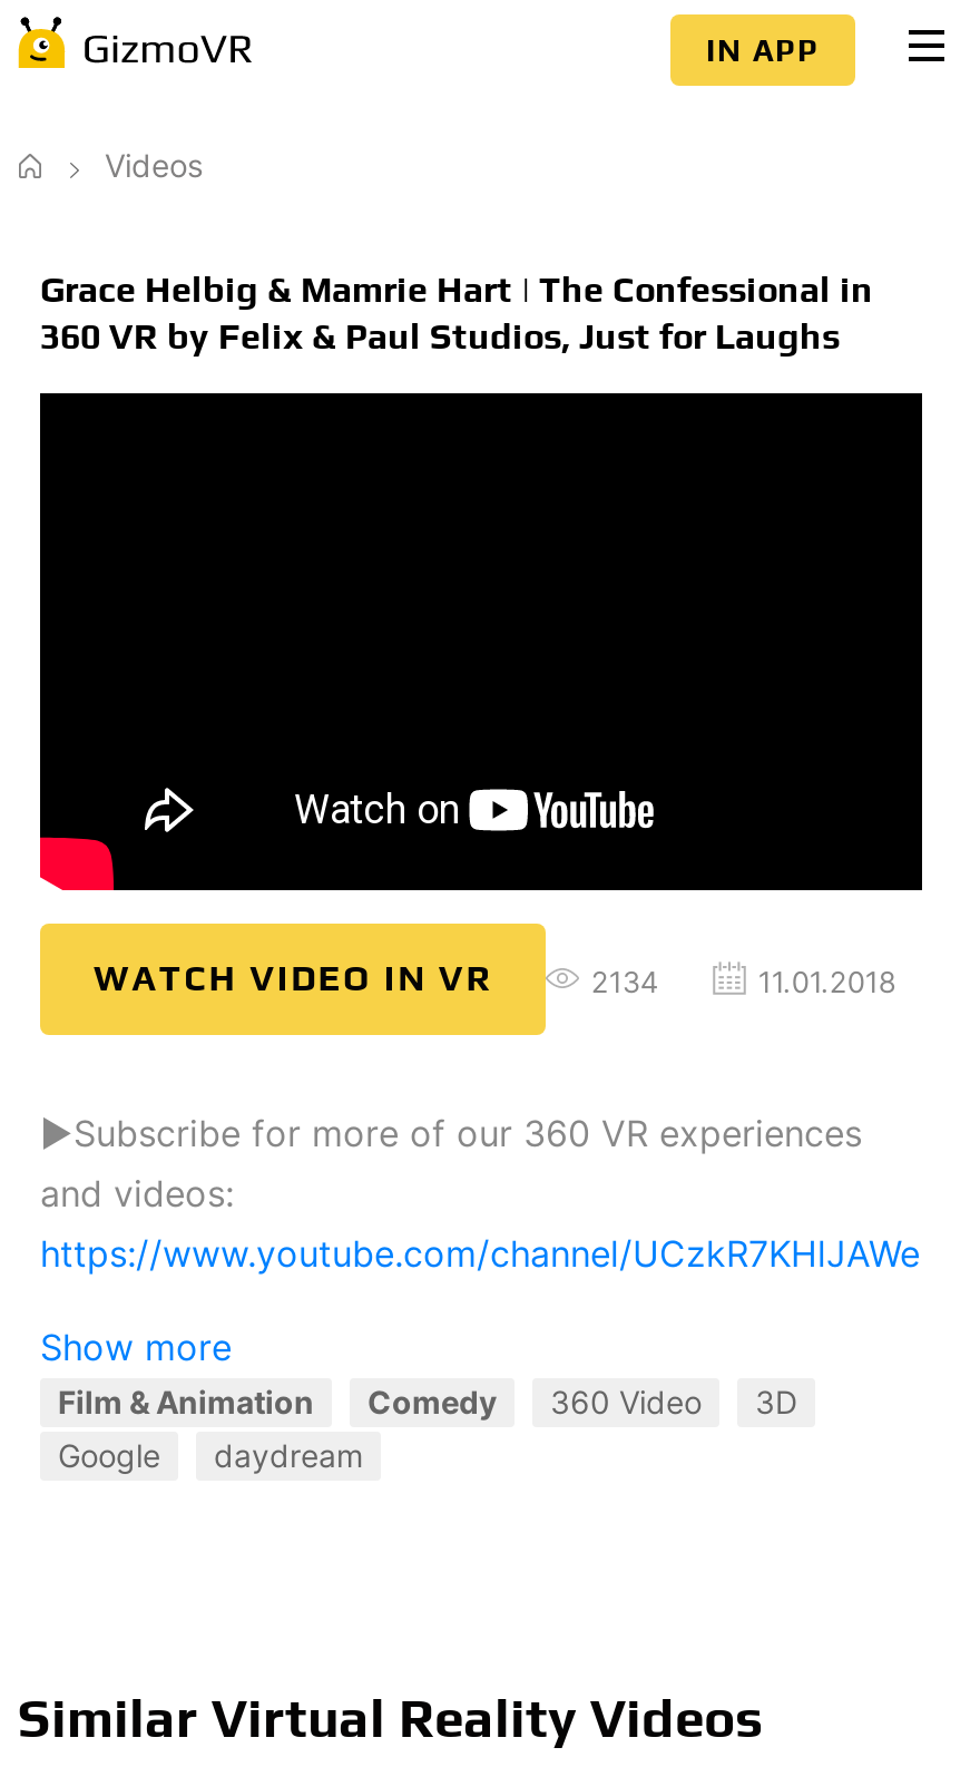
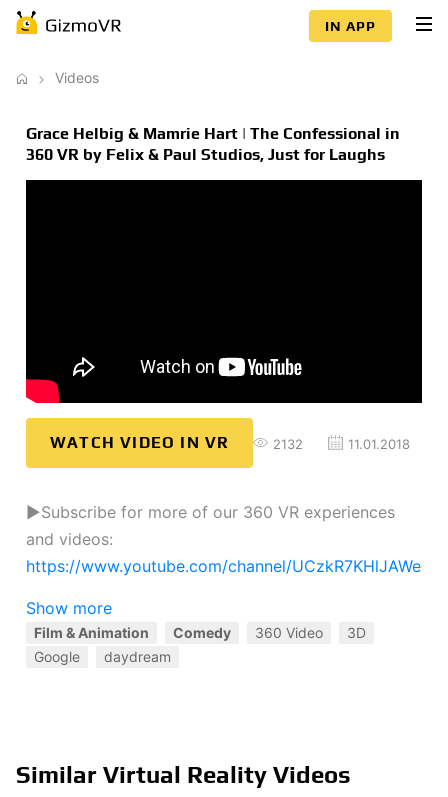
- 2134
+ 2132
